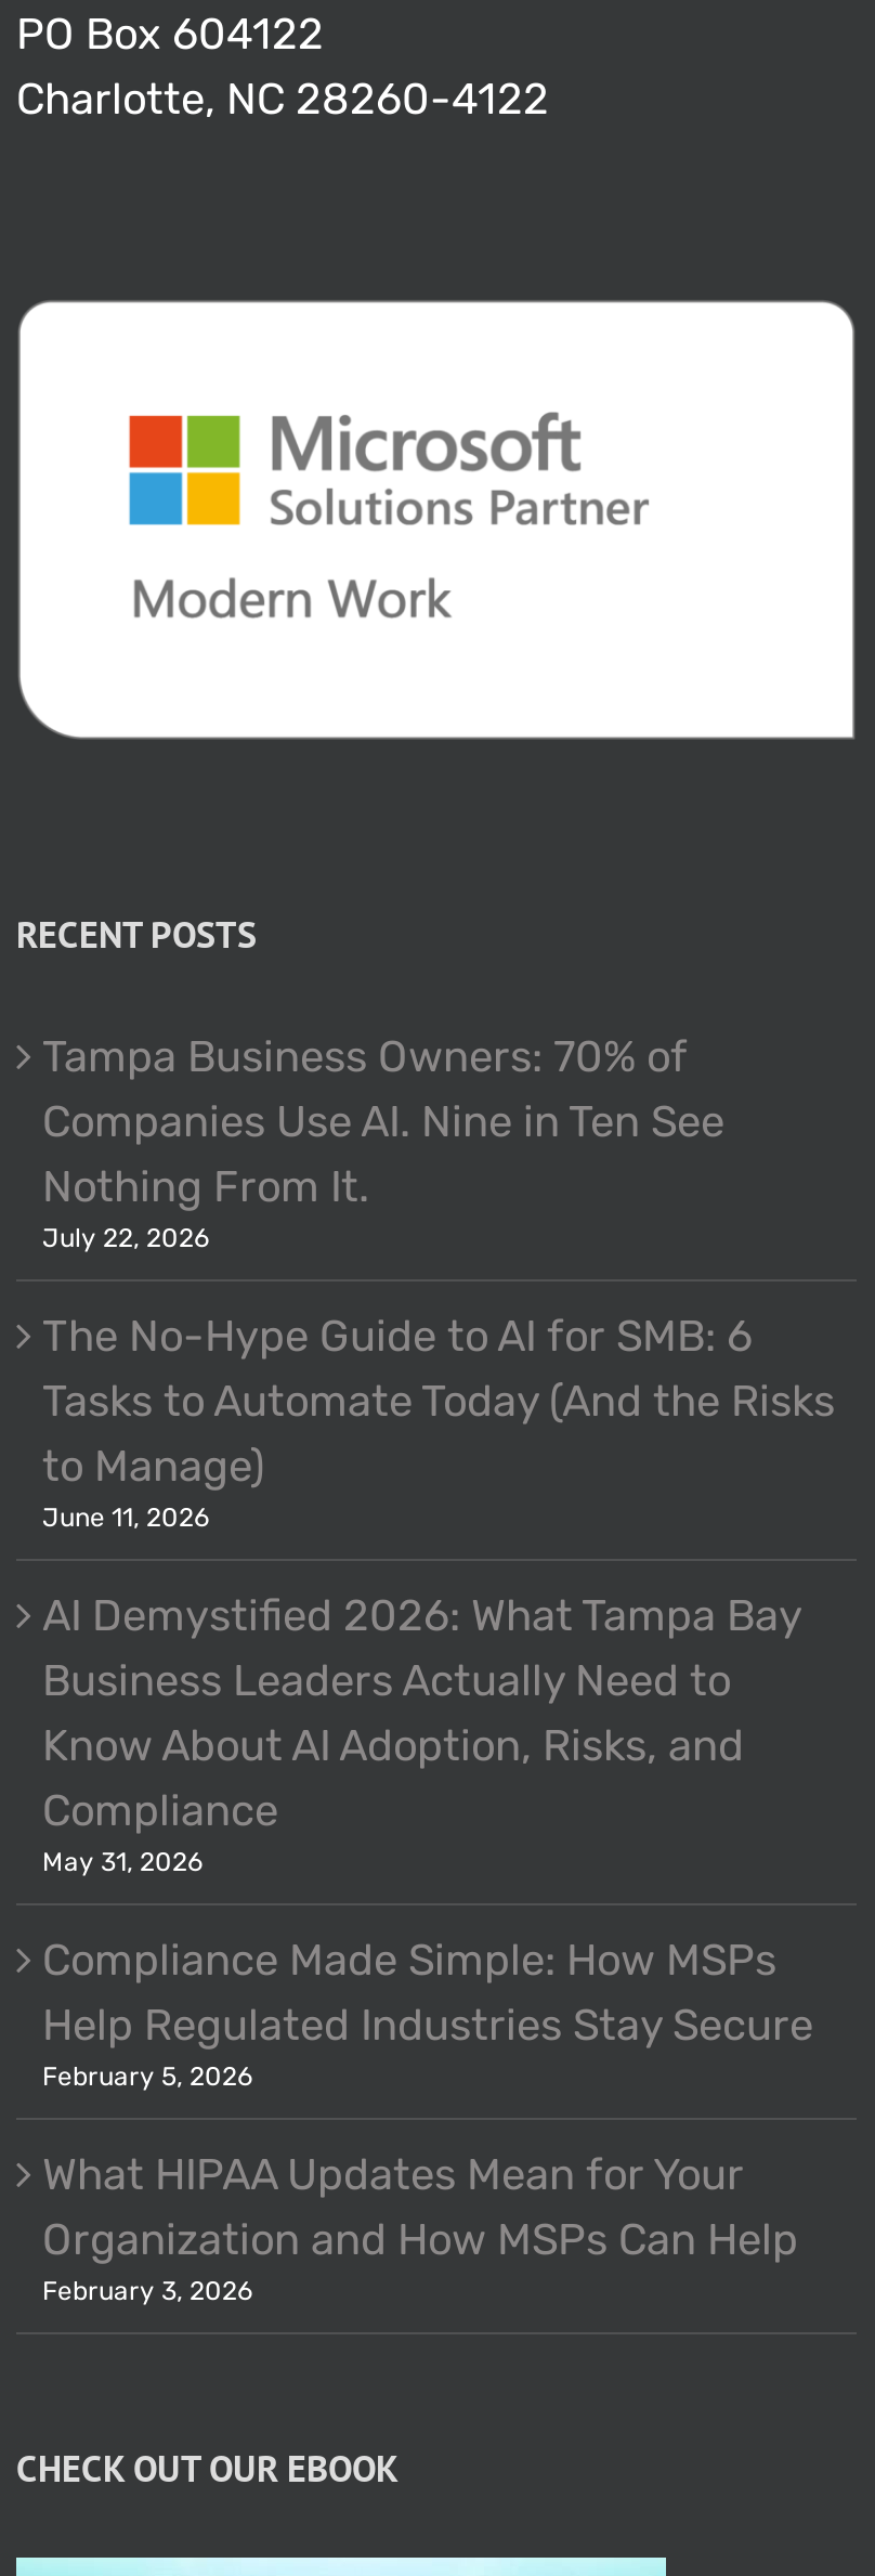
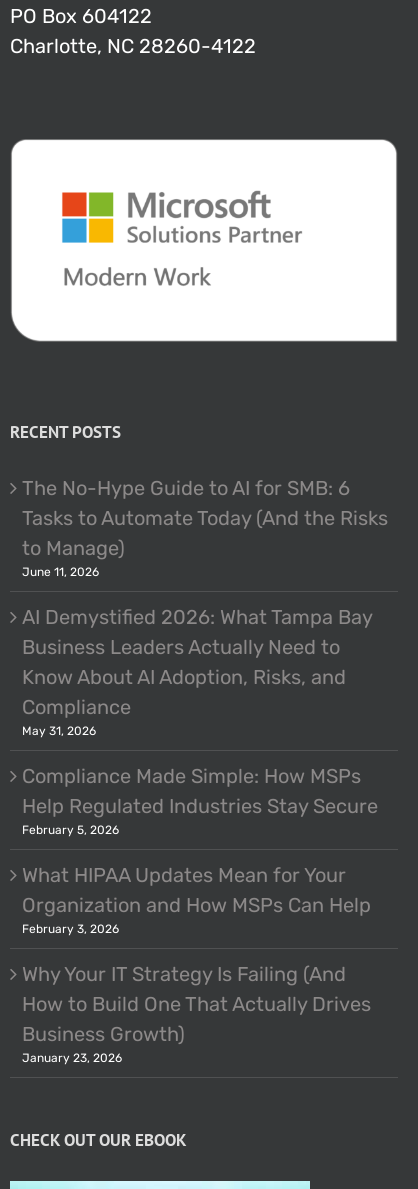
- Tampa Business Owners: 70% of
- Companies Use AI. Nine in Ten See
- Nothing From It.
- July 22, 2026

moved up: The No-Hype Guide to AI for SMB: 6 | Tasks to Automate Today (And the Risks | to Manage) | ... | Organization and How MSPs Can Help | February 3, 2026

+ Why Your IT Strategy Is Failing (And
+ How to Build One That Actually Drives
+ Business Growth)
+ January 23, 2026
